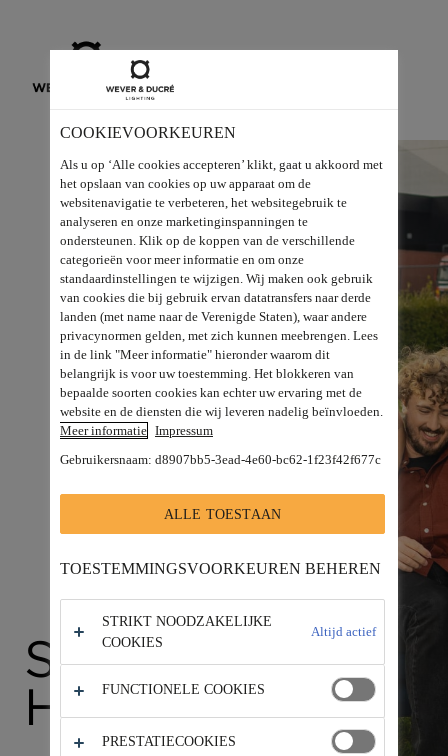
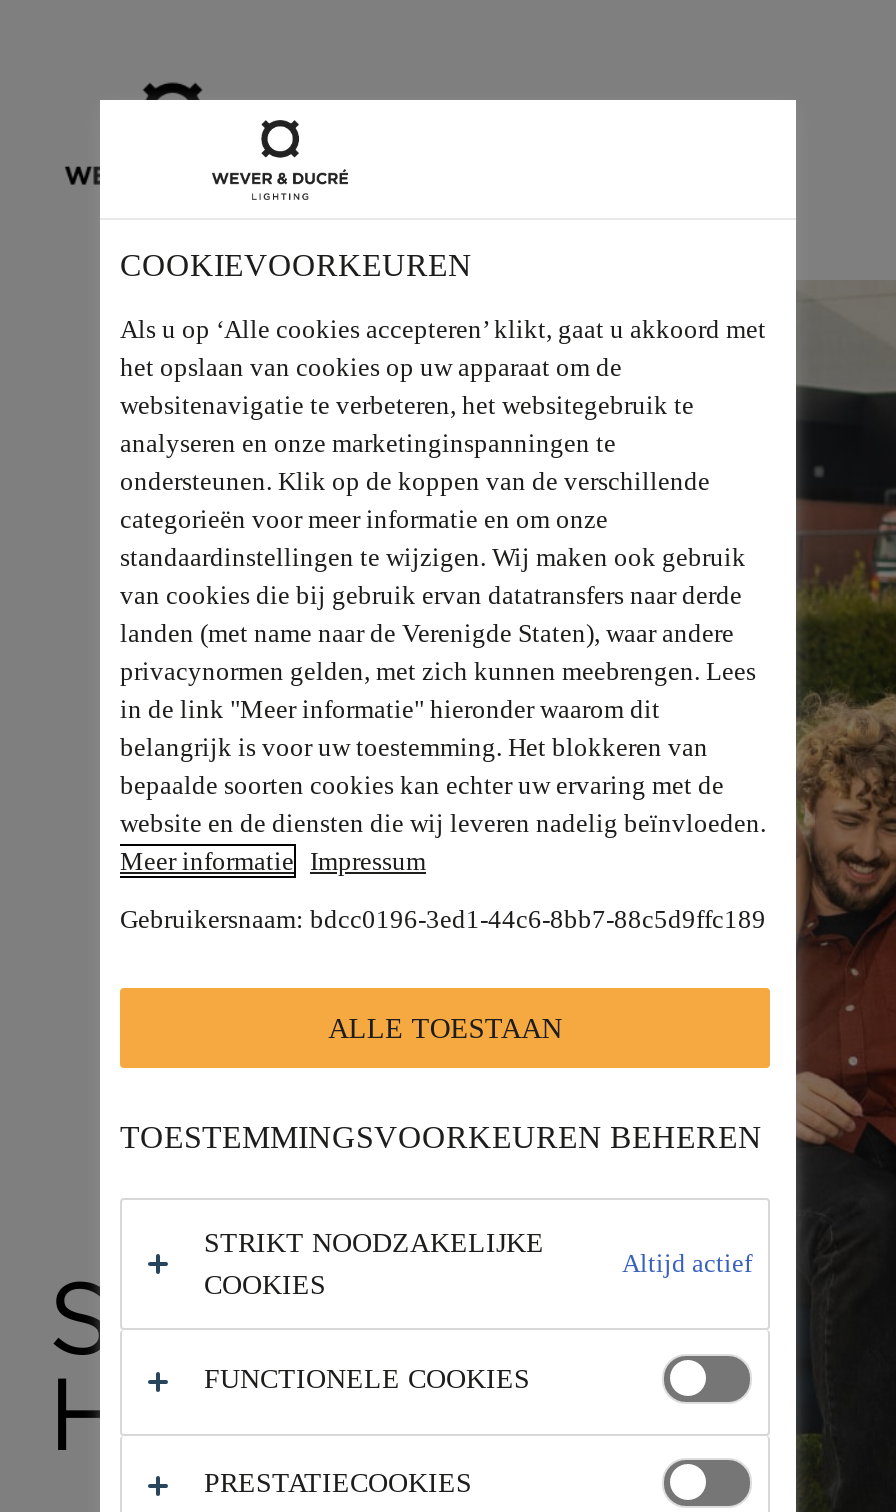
- Gebruikersnaam: d8907bb5-3ead-4e60-bc62-1f23f42f677c
+ Gebruikersnaam: bdcc0196-3ed1-44c6-8bb7-88c5d9ffc189
